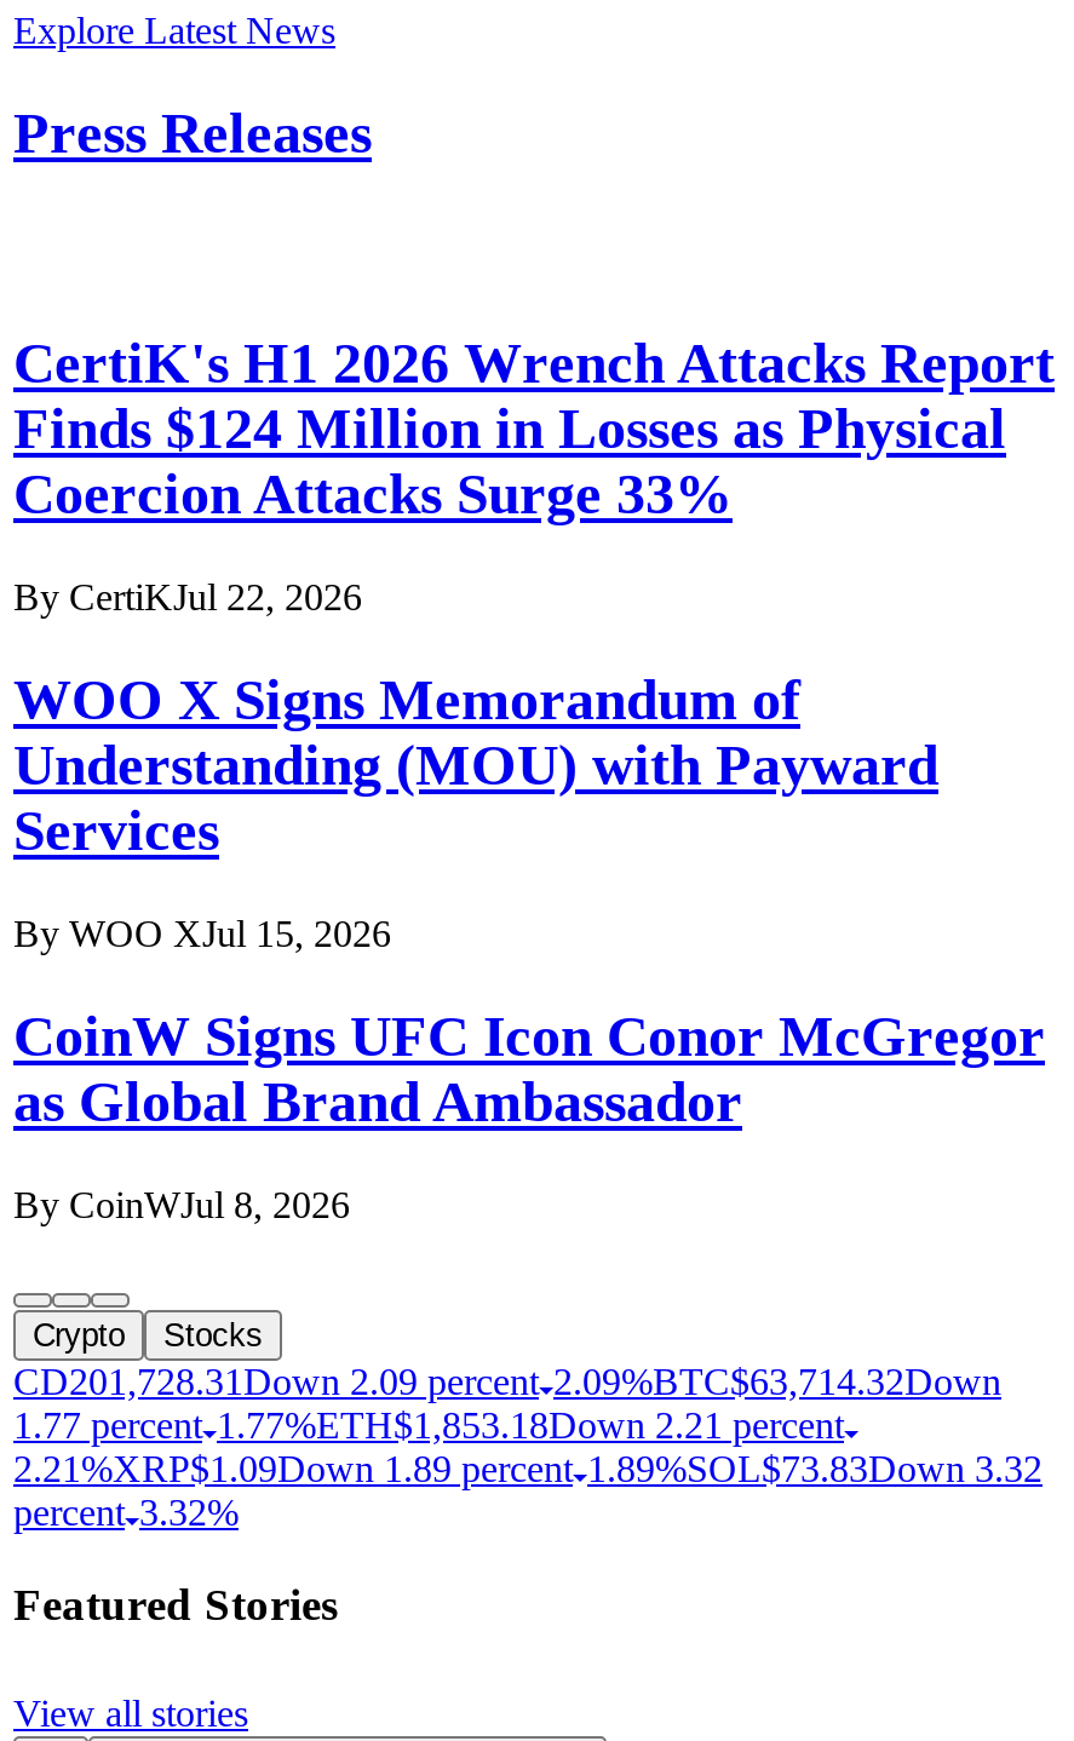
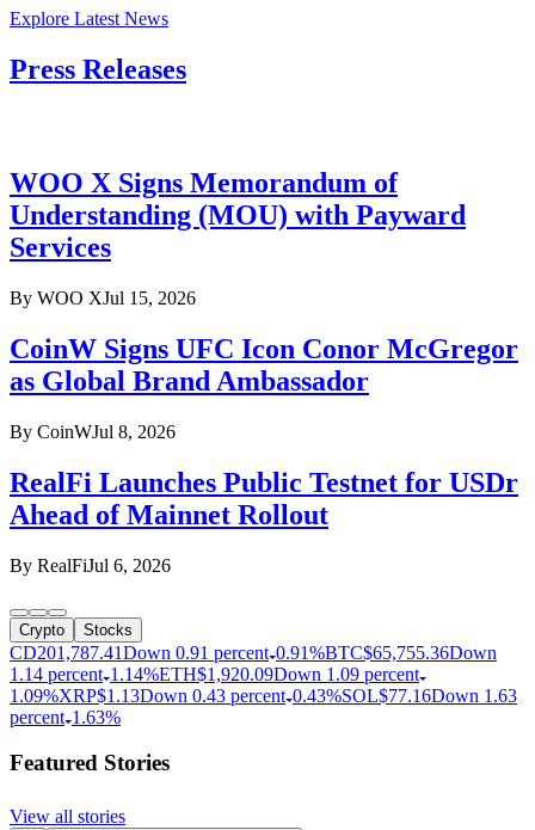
- CertiK's H1 2026 Wrench Attacks Report
- Finds $124 Million in Losses as Physical
- Coercion Attacks Surge 33%
- By CertiKJul 22, 2026

moved up: WOO X Signs Memorandum of | Understanding (MOU) with Payward | Services | By WOO XJul 15, 2026 | CoinW Signs UFC Icon Conor McGregor | as Global Brand Ambassador | By CoinWJul 8, 2026

+ RealFi Launches Public Testnet for USDr
+ Ahead of Mainnet Rollout
+ By RealFiJul 6, 2026

- CD201,728.31Down 2.09 percent 2.09%BTC$63,714.32Down
+ CD201,787.41Down 0.91 percent 0.91%BTC$65,755.36Down

- 1.77 percent 1.77%ETH$1,853.18Down 2.21 percent
+ 1.14 percent 1.14%ETH$1,920.09Down 1.09 percent

- 2.21%XRP$1.09Down 1.89 percent 1.89%SOL $73.83Down 3.32
+ 1.09%XRP$1.13Down 0.43 percent 0.43%SOL $77.16Down 1.63

- percent 3.32%
+ percent 1.63%
